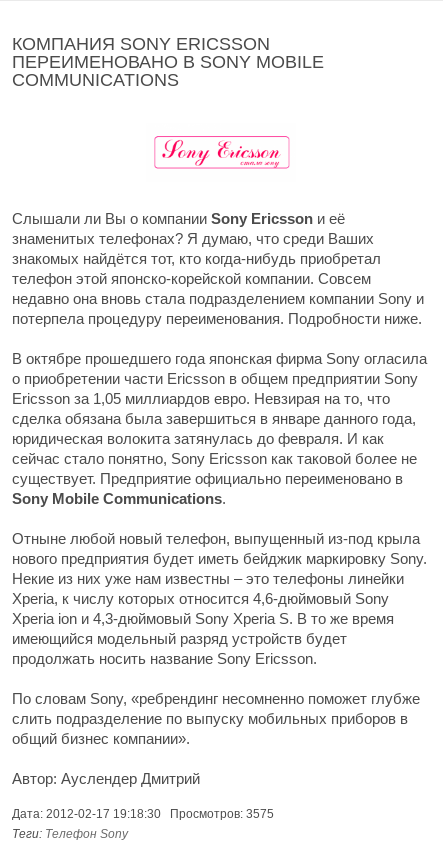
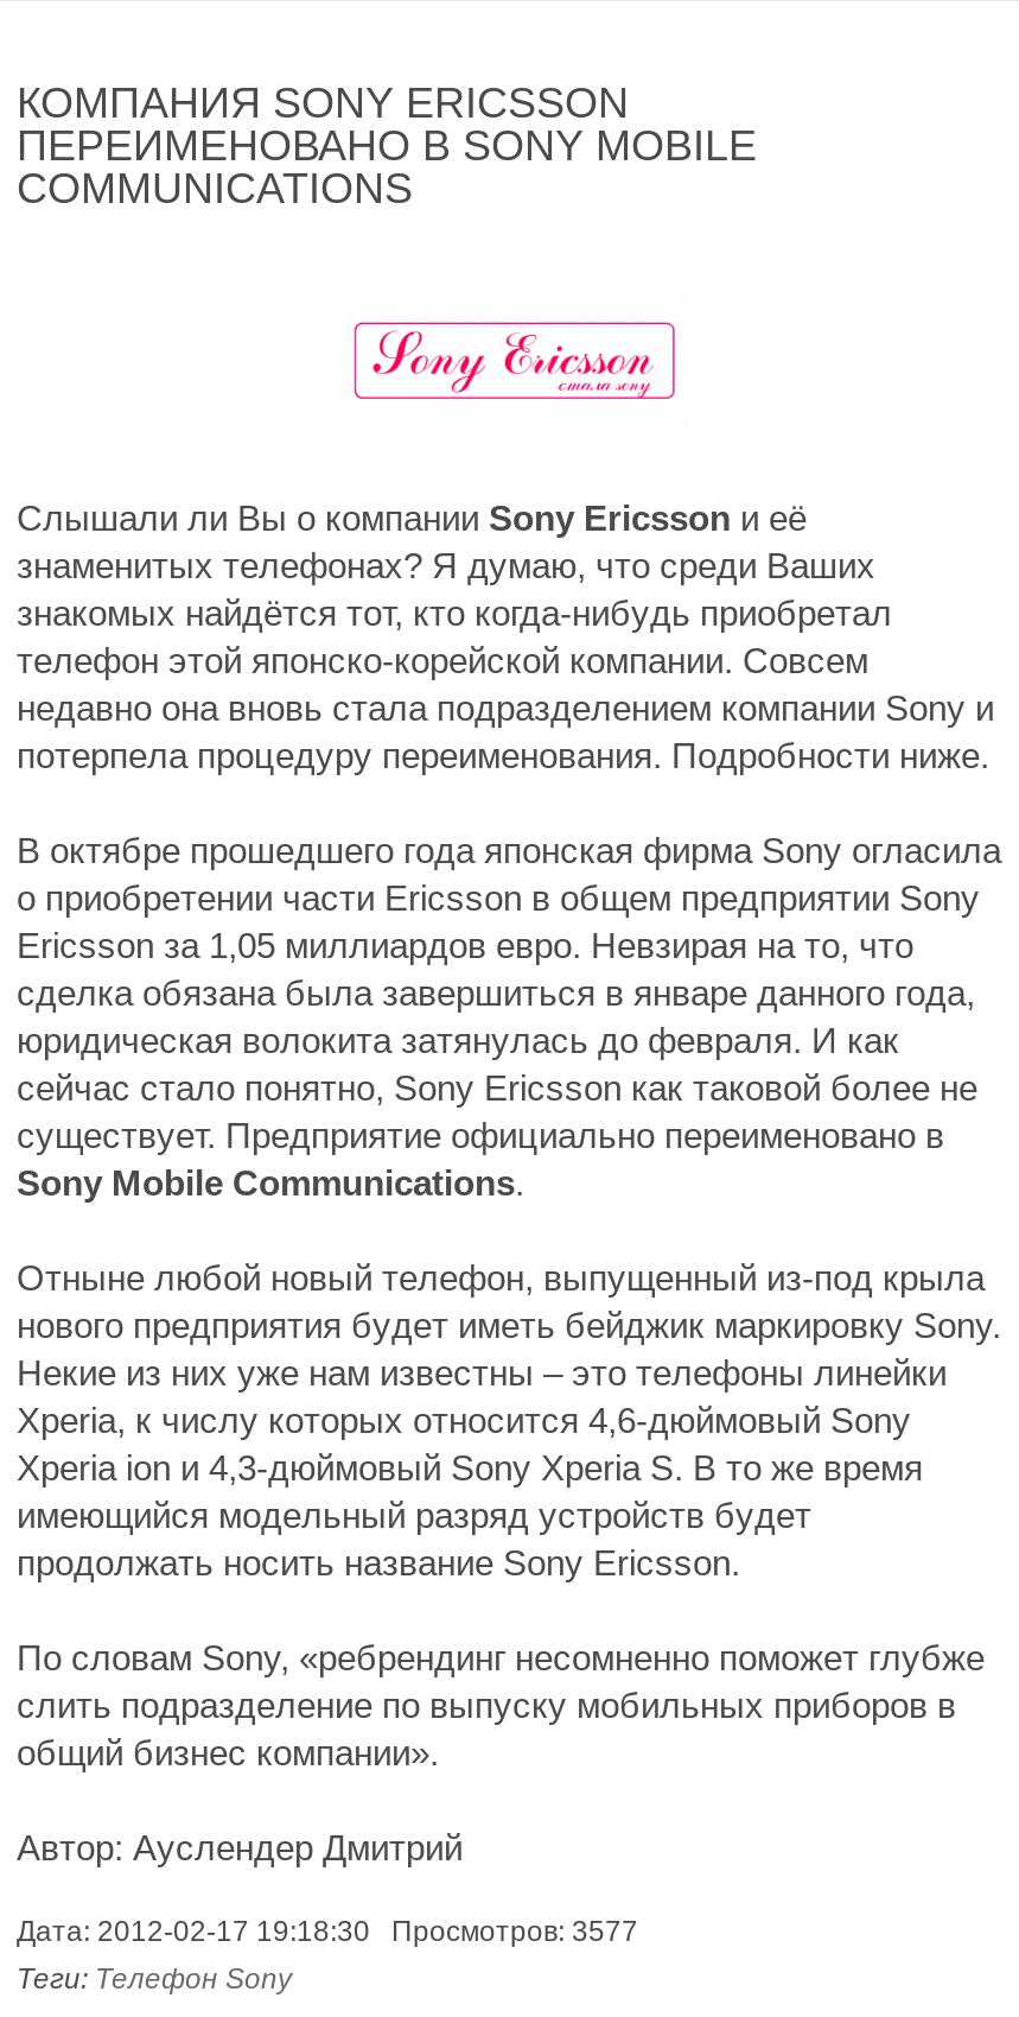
- Дата: 2012-02-17 19:18:30 Просмотров: 3575
+ Дата: 2012-02-17 19:18:30 Просмотров: 3577
